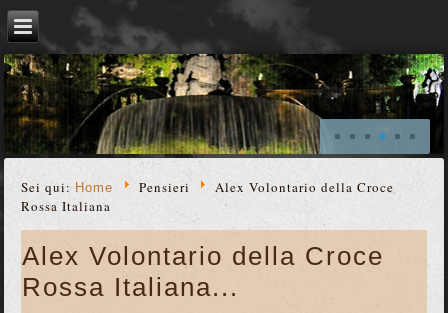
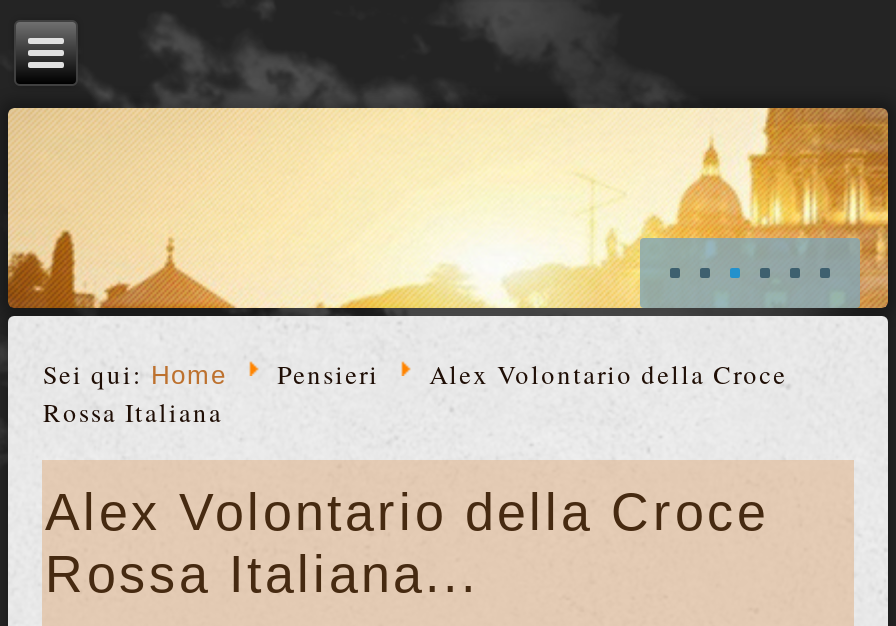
- [image]
+ [image]
